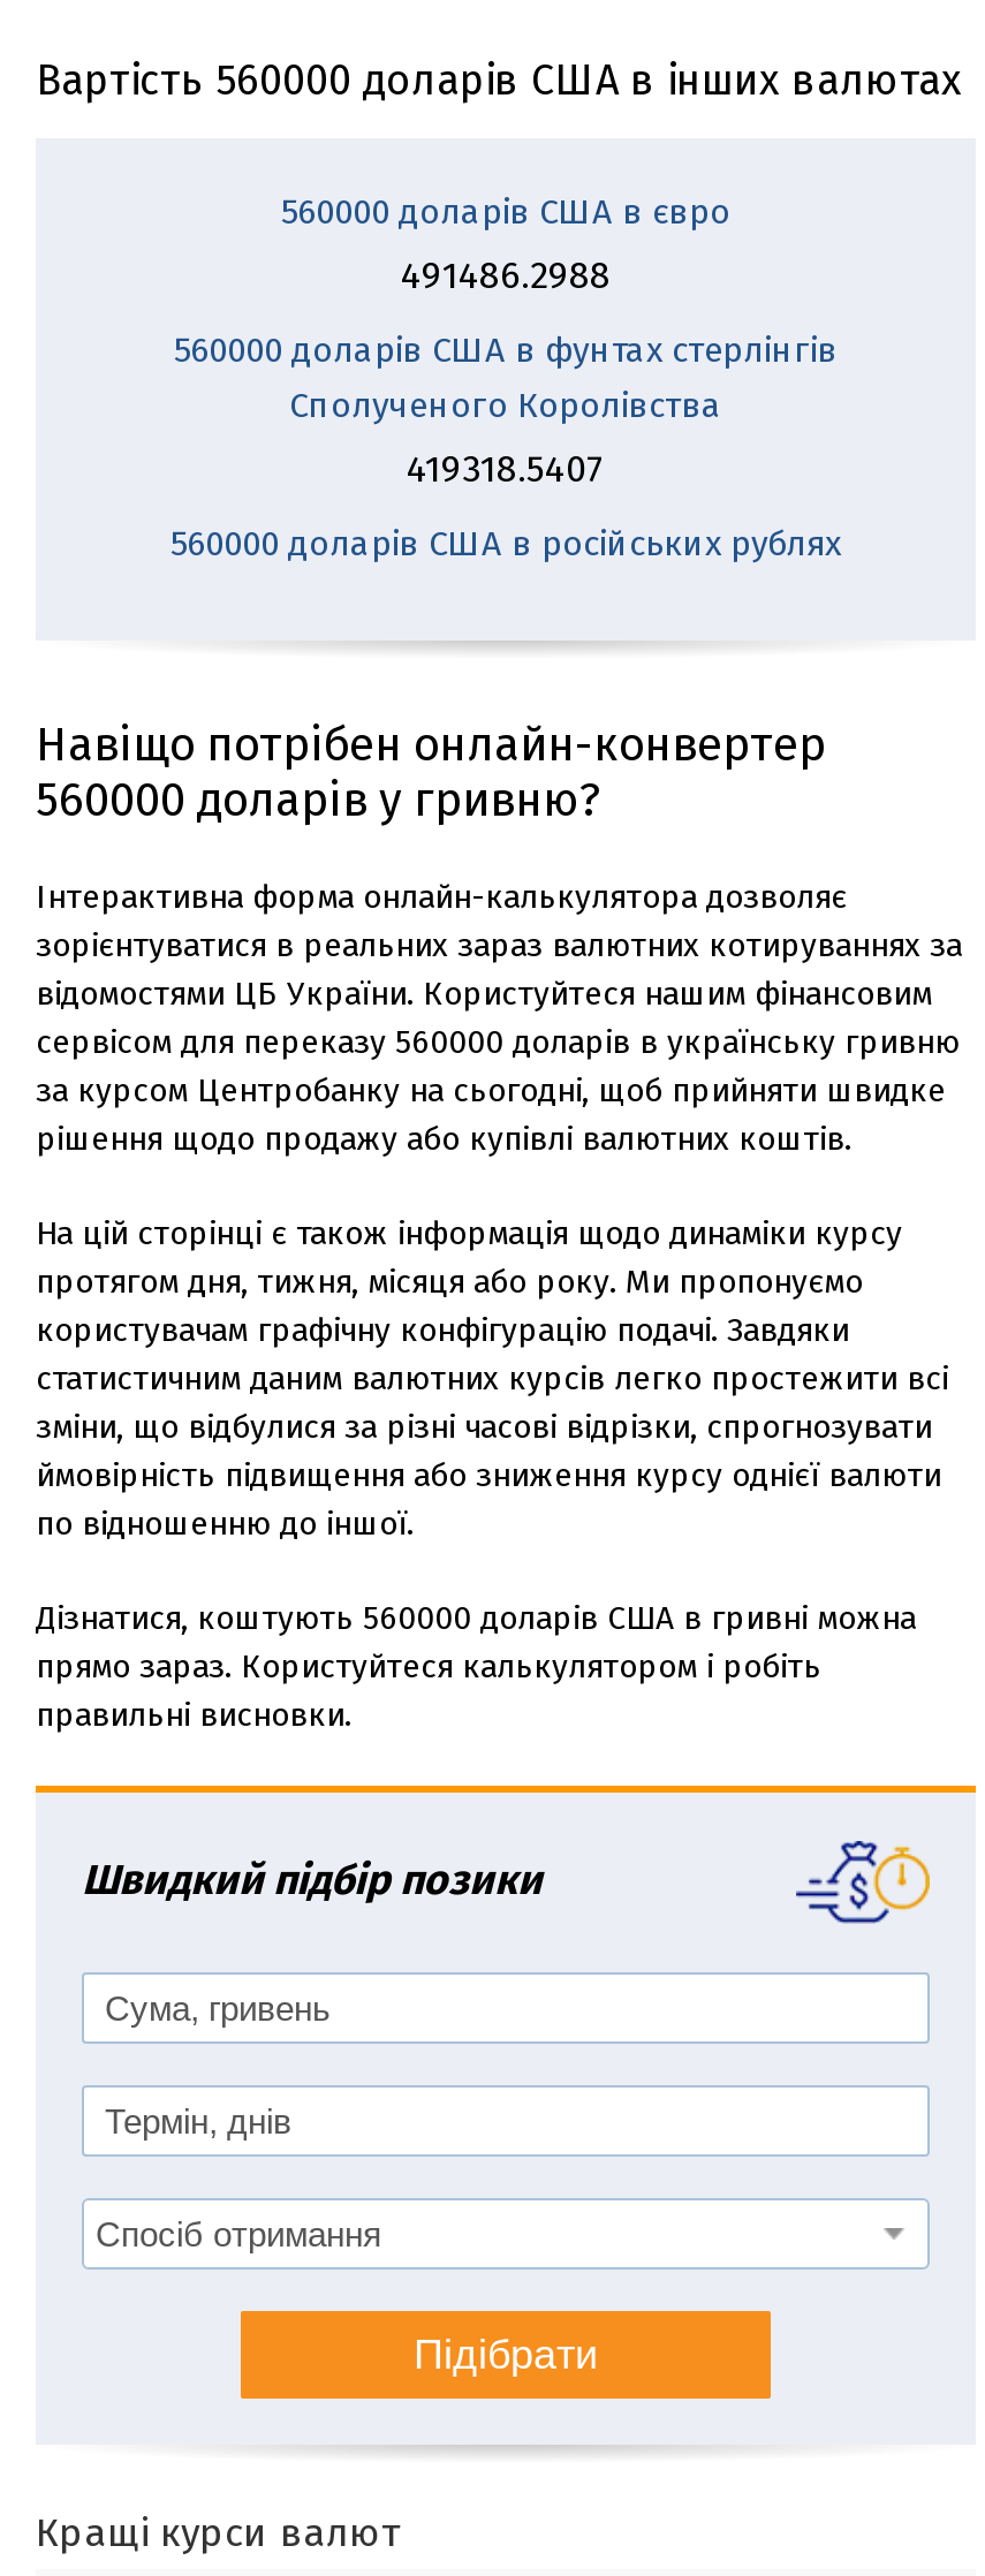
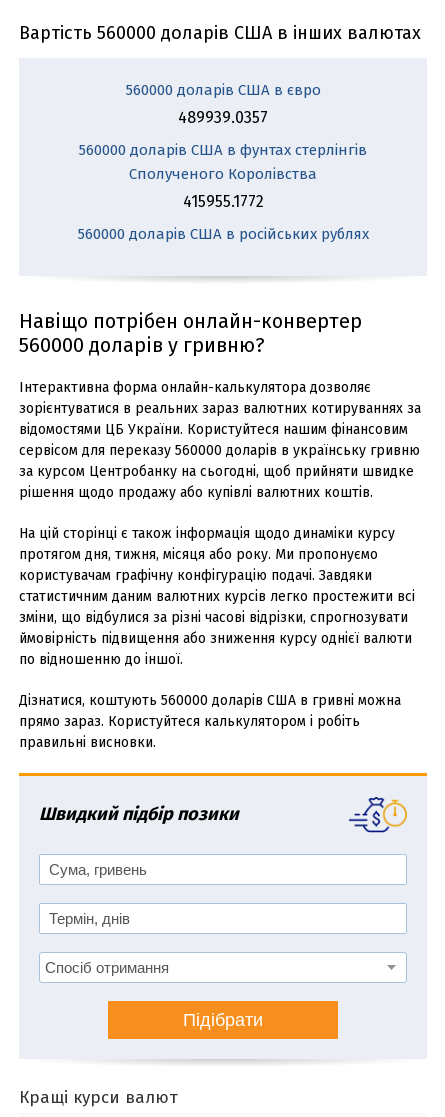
- 491486.2988
+ 489939.0357

- 419318.5407
+ 415955.1772
